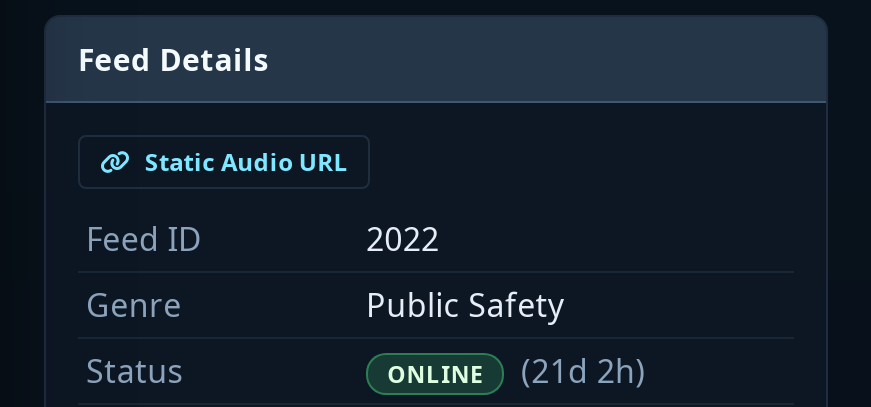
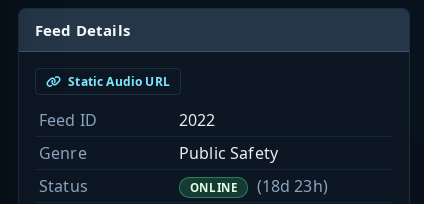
- ONLINE (21d 2h)
+ ONLINE (18d 23h)
